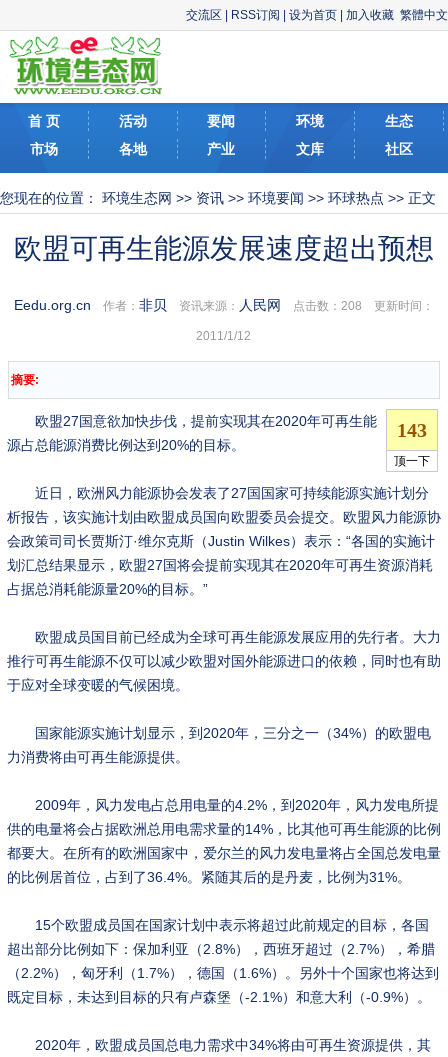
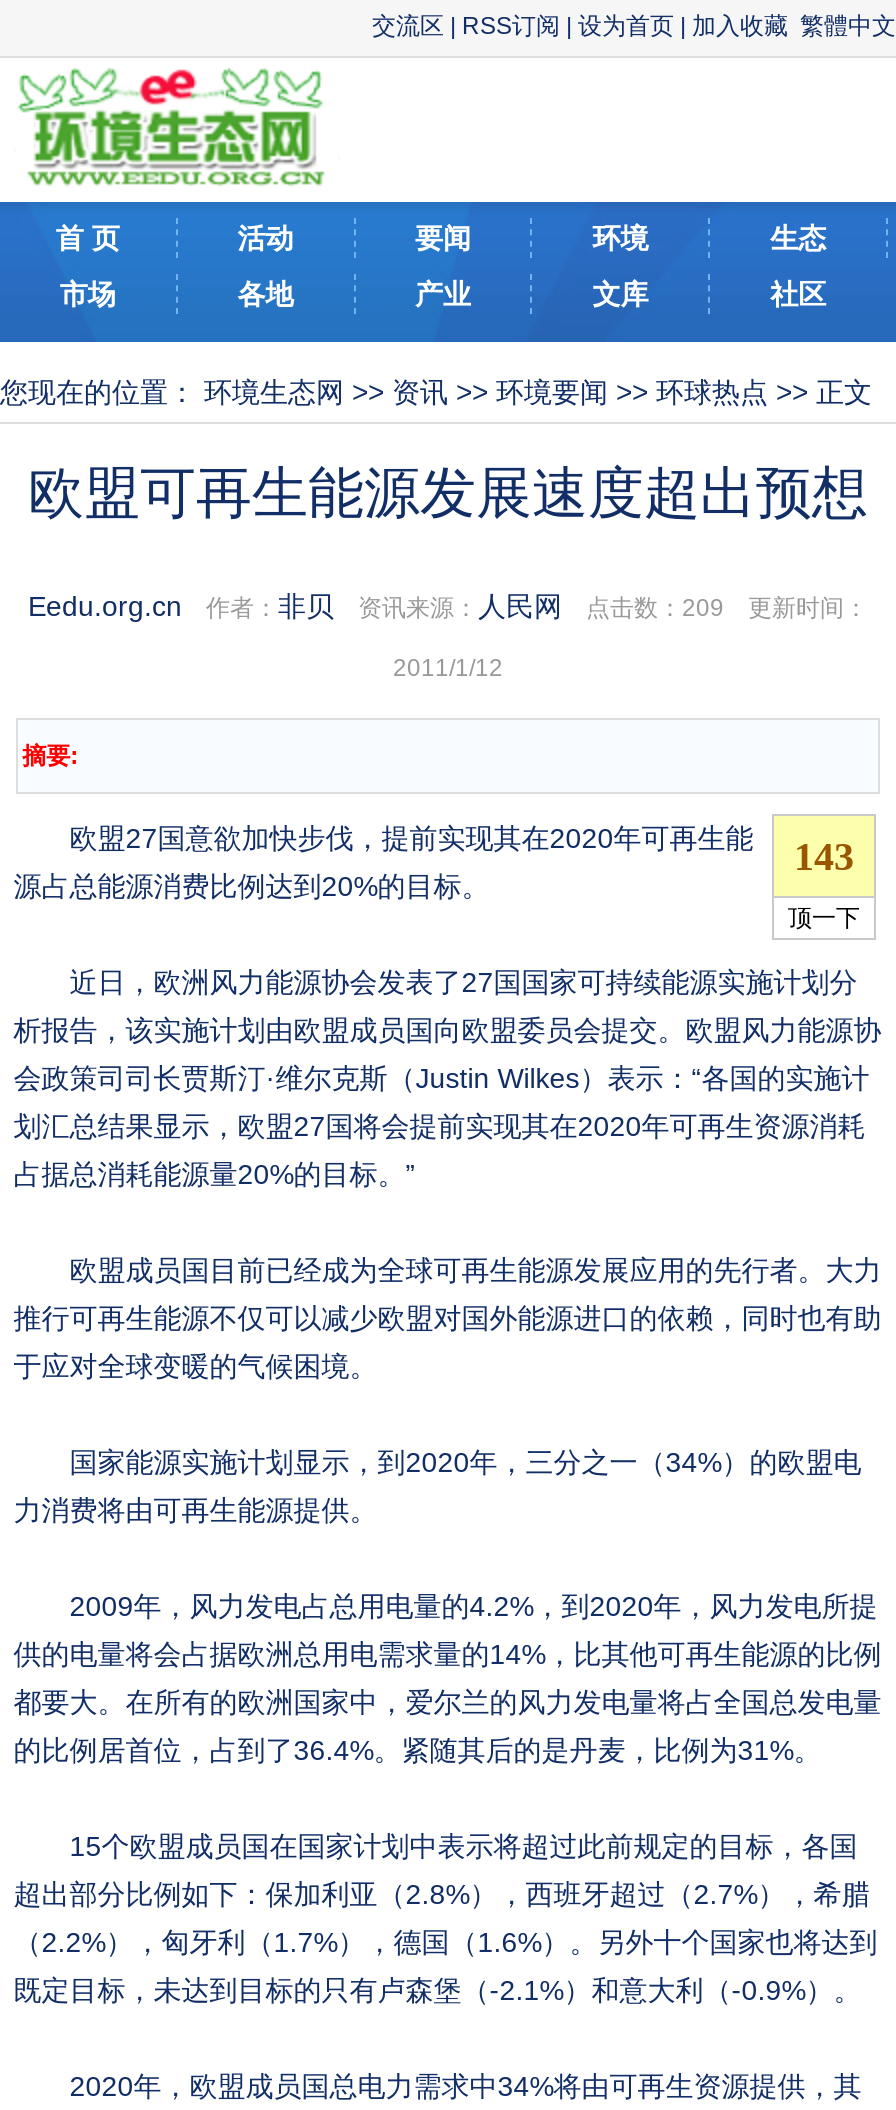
- Eedu.org.cn作者：非贝资讯来源：人民网点击数：208 更新时间：
+ Eedu.org.cn作者：非贝资讯来源：人民网点击数：209 更新时间：
